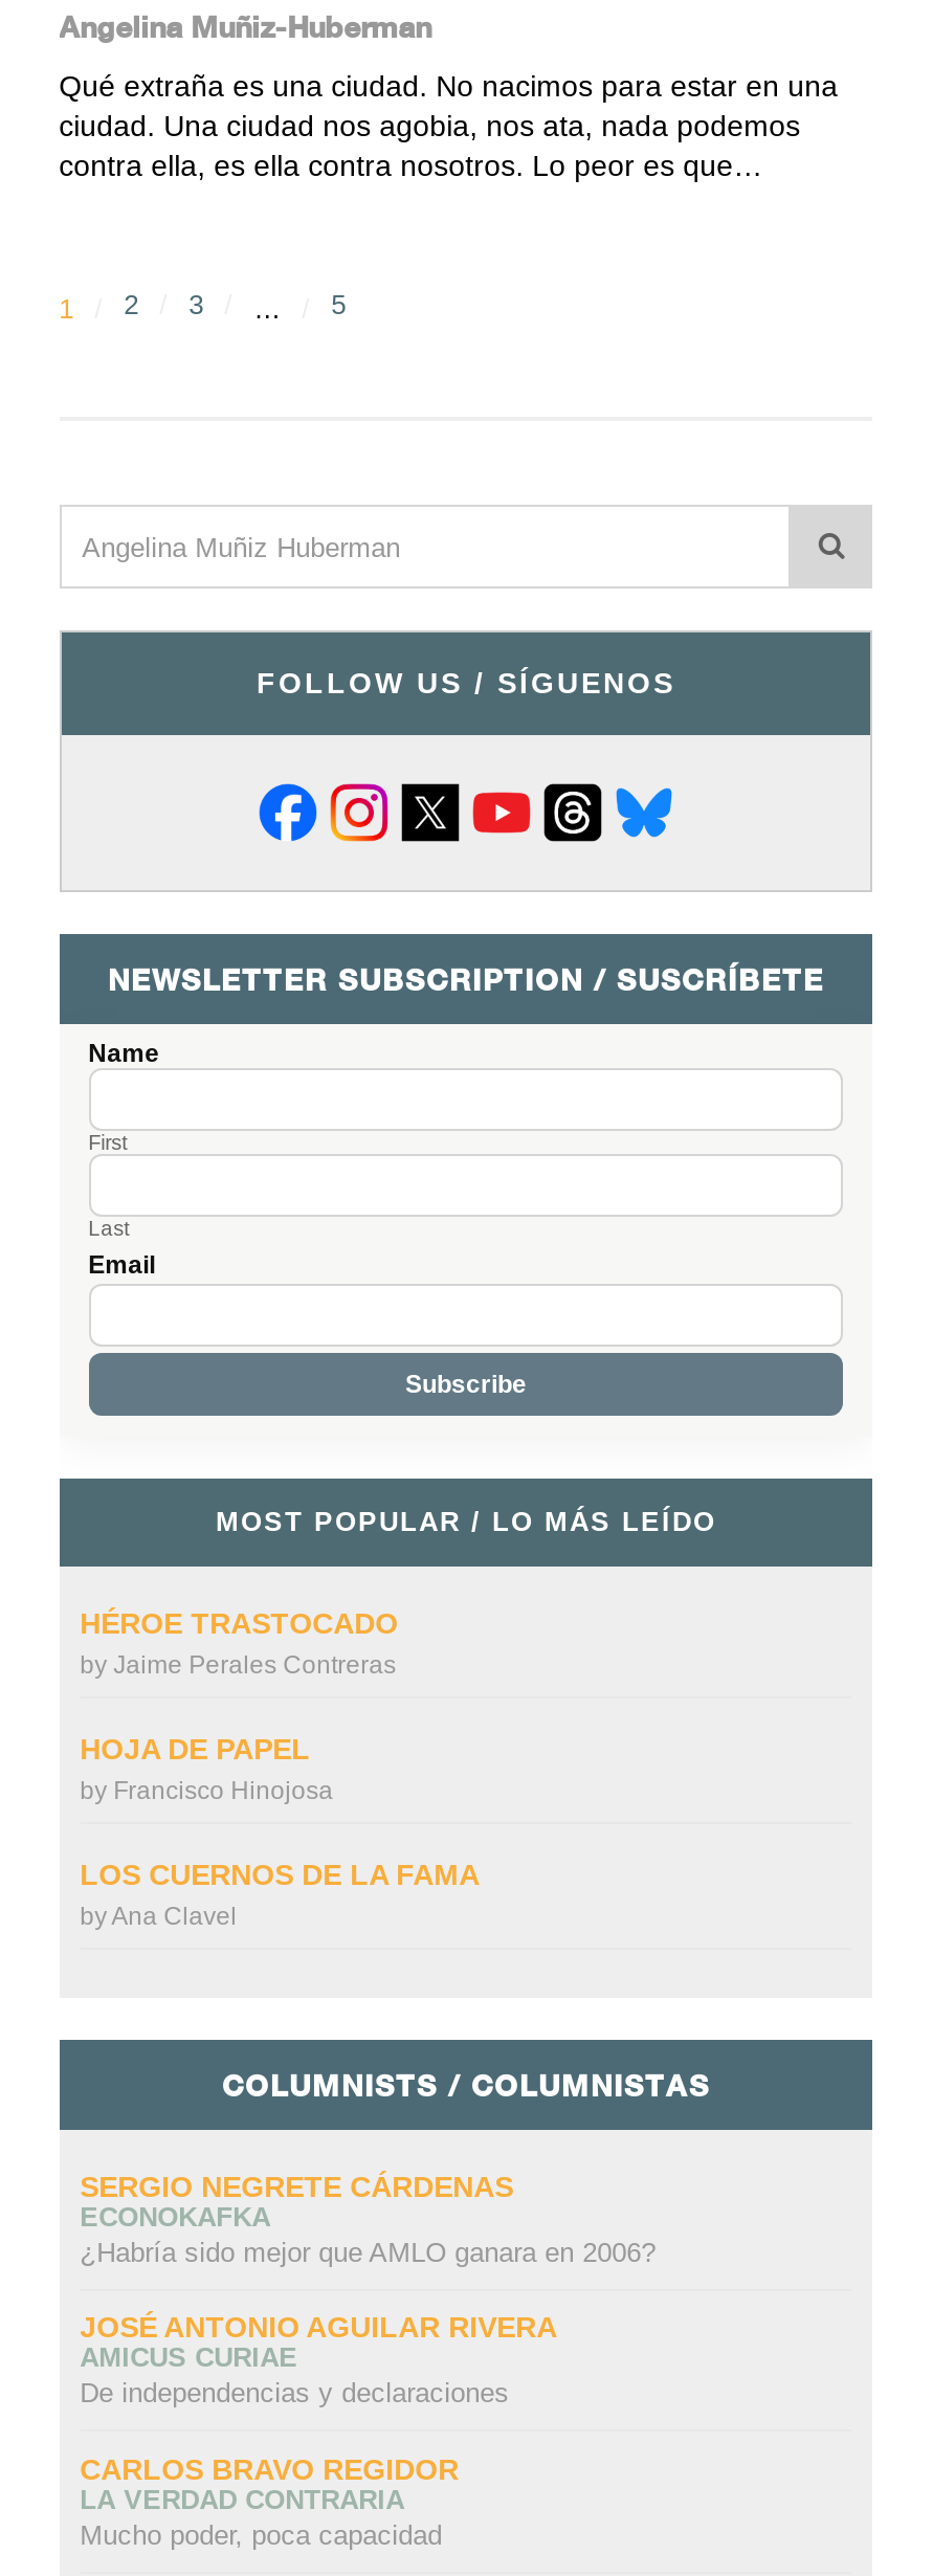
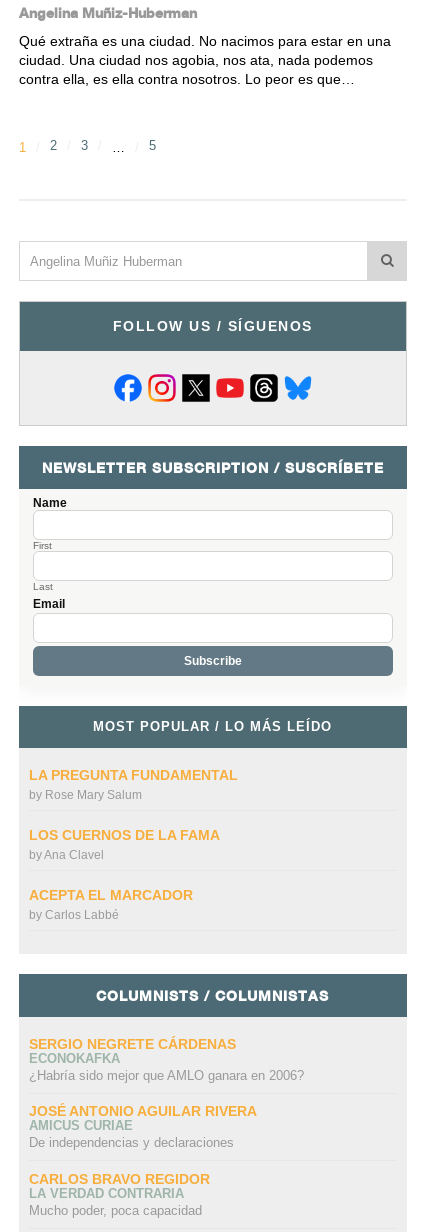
- HÉROE TRASTOCADO
- by Jaime Perales Contreras
- HOJA DE PAPEL
- by Francisco Hinojosa
+ LA PREGUNTA FUNDAMENTAL
+ by Rose Mary Salum

moved up: LOS CUERNOS DE LA FAMA | byAna Clavel

+ ACEPTA EL MARCADOR
+ by Carlos Labbé
